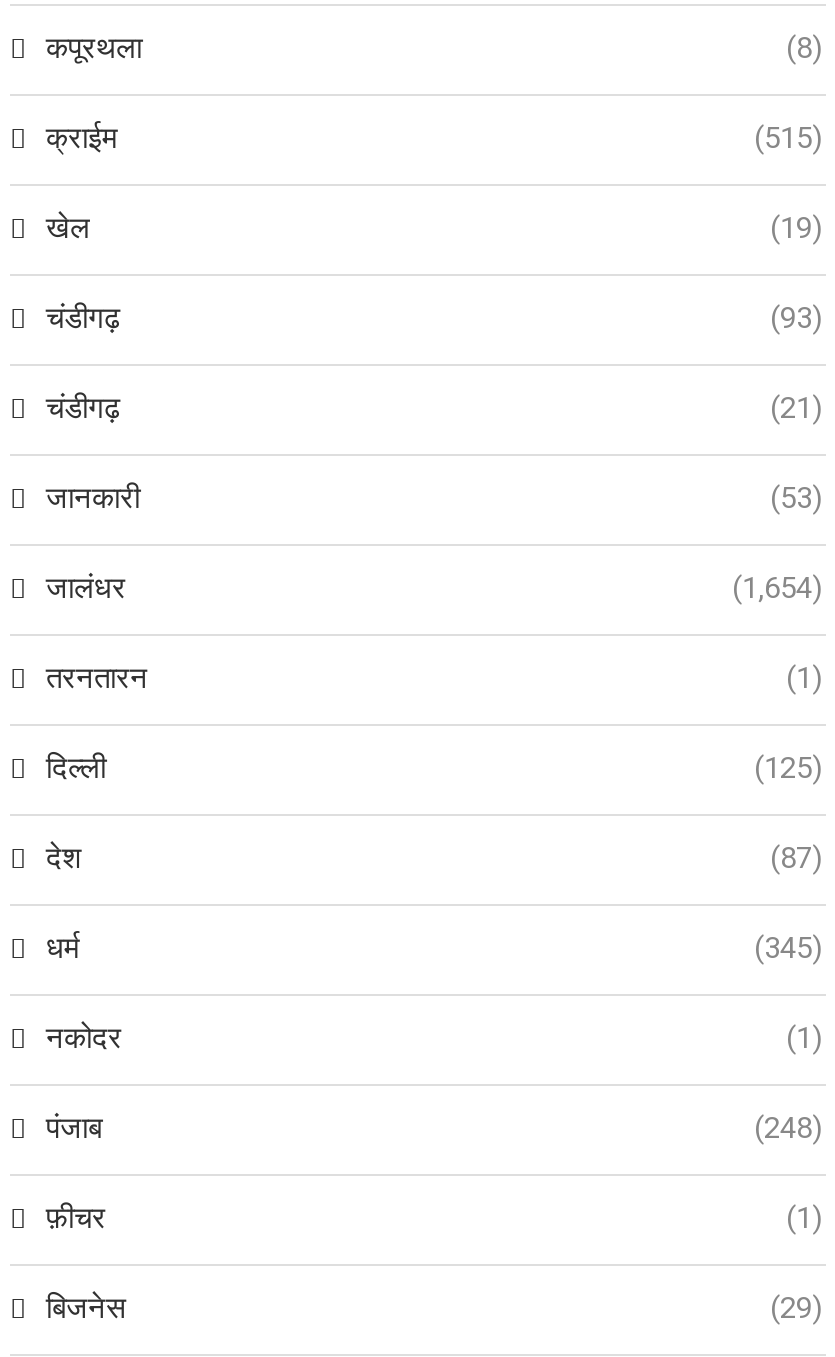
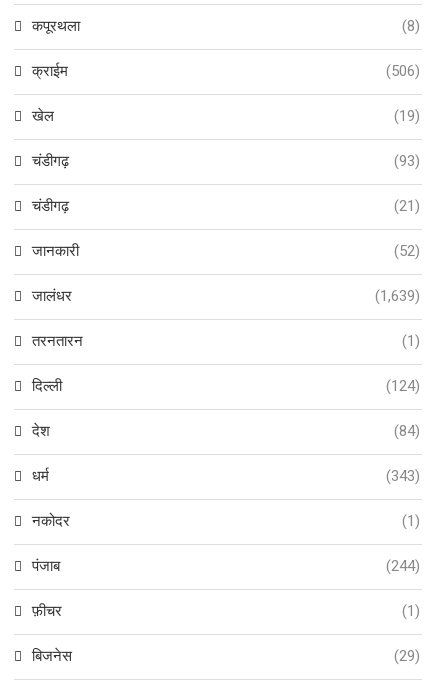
- (515)
+ (506)

- (53)
+ (52)

- (1,654)
+ (1,639)

- (125)
+ (124)

- (87)
+ (84)

- (345)
+ (343)

- (248)
+ (244)
